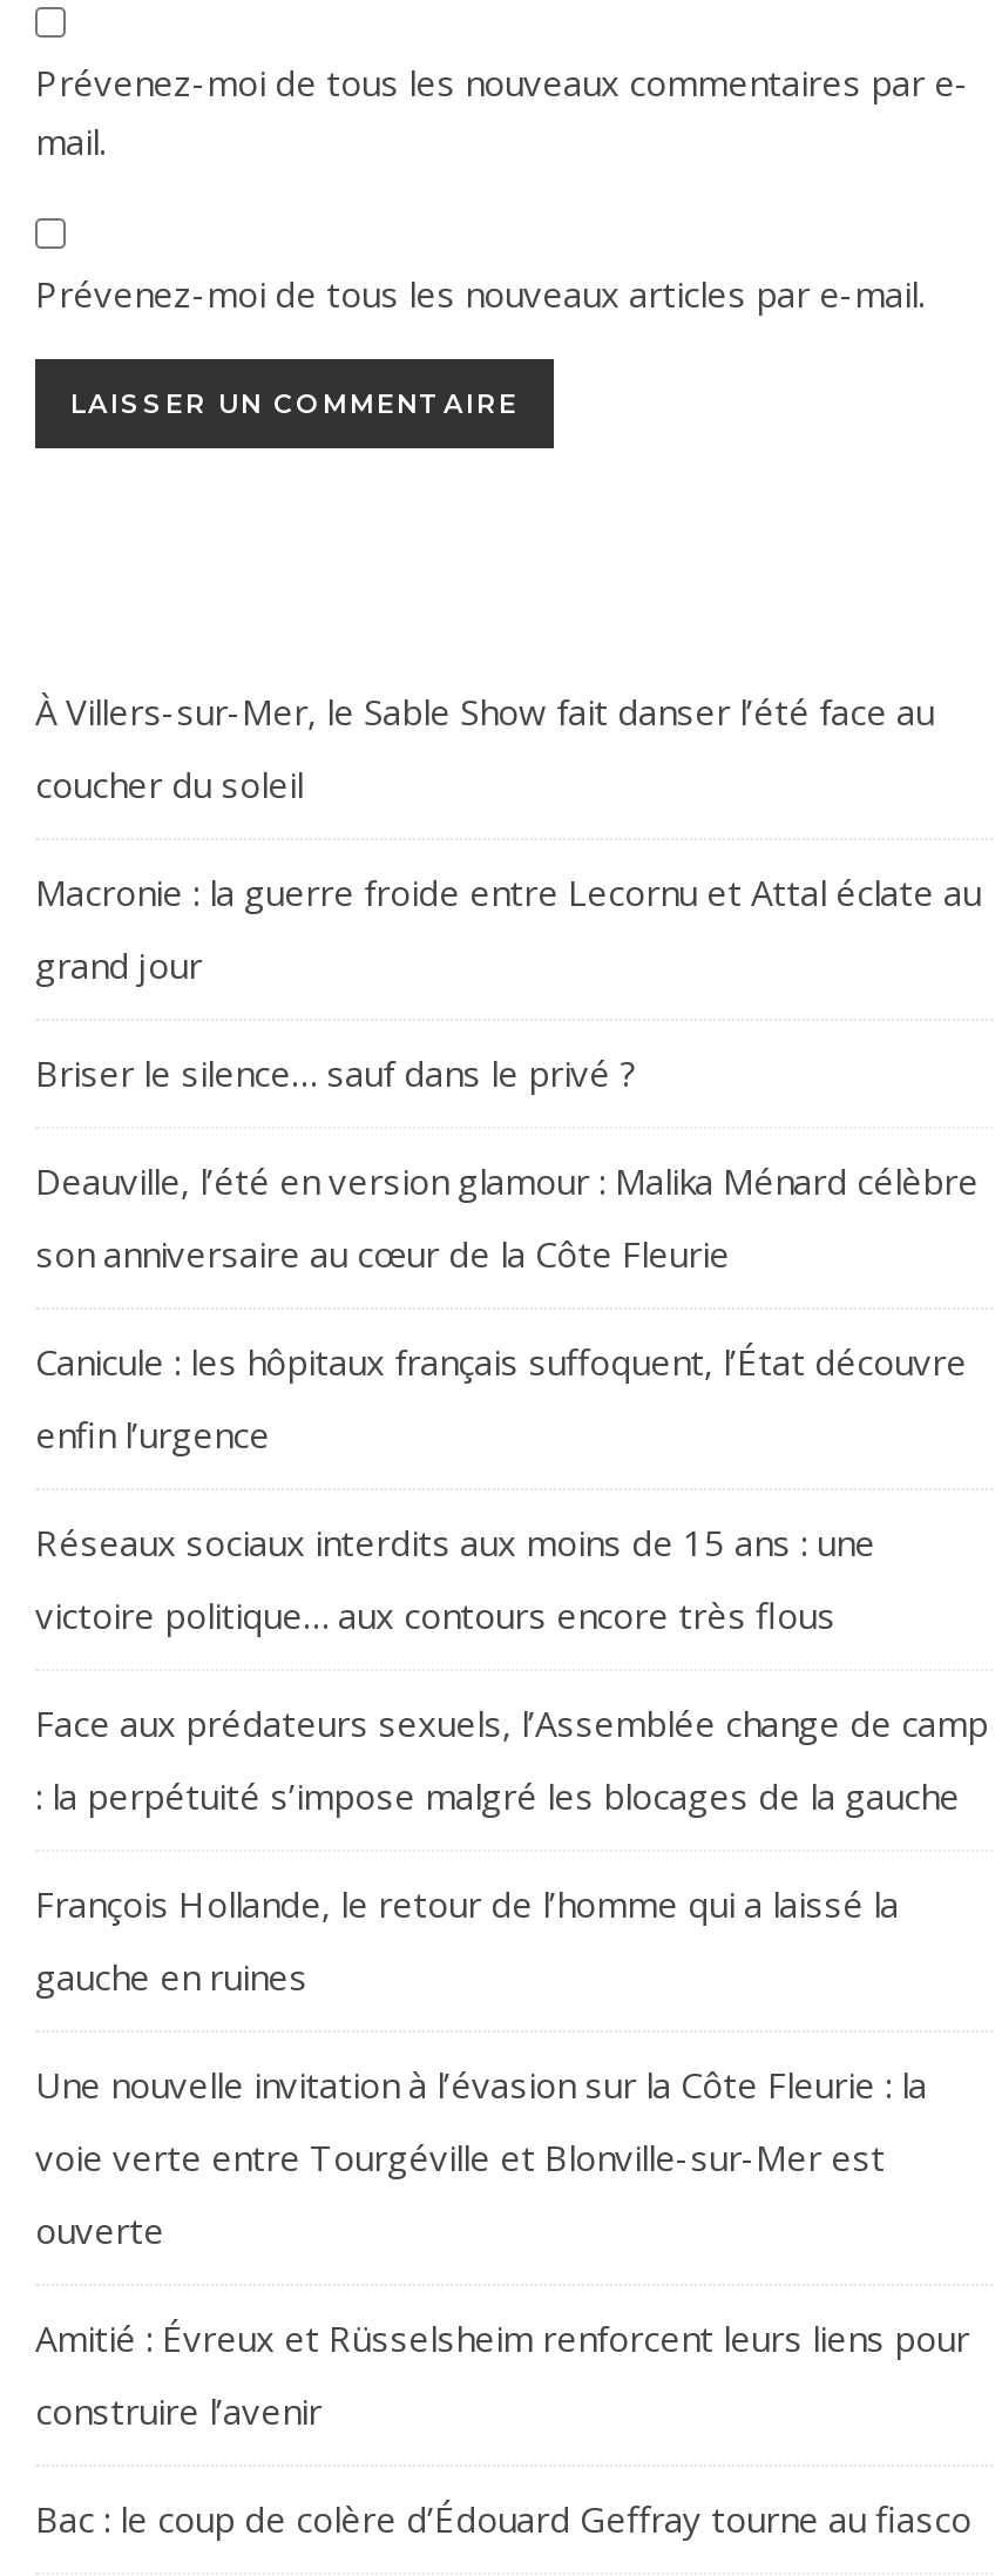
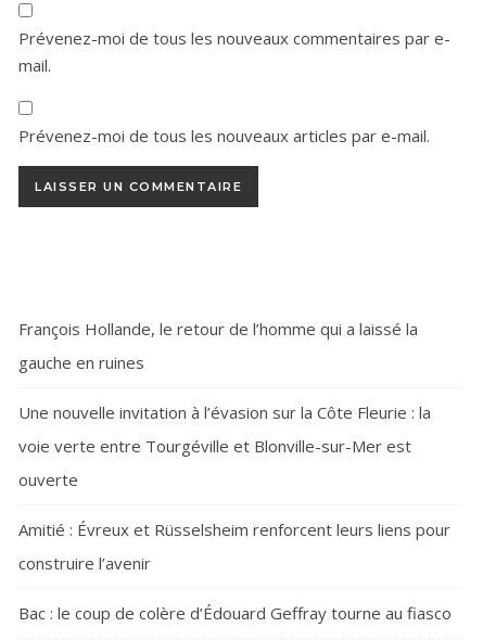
- À Villers-sur-Mer, le Sable Show fait danser l’été face au
- coucher du soleil
- Macronie : la guerre froide entre Lecornu et Attal éclate au
- grand jour
- Briser le silence… sauf dans le privé ?
- Deauville, l’été en version glamour : Malika Ménard célèbre
- son anniversaire au cœur de la Côte Fleurie
- Canicule : les hôpitaux français suffoquent, l’État découvre
- enfin l’urgence
- Réseaux sociaux interdits aux moins de 15 ans : une
- victoire politique… aux contours encore très flous
- Face aux prédateurs sexuels, l’Assemblée change de camp
- : la perpétuité s’impose malgré les blocages de la gauche
